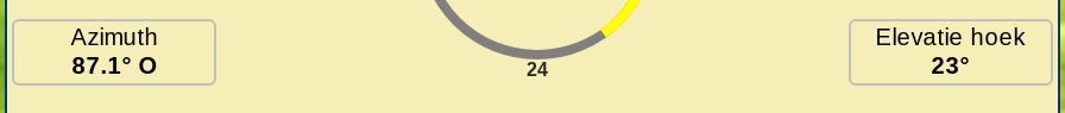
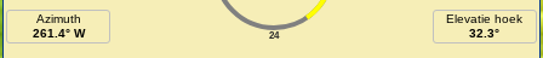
- 87.1° O
+ 261.4° W

- 23°
+ 32.3°
